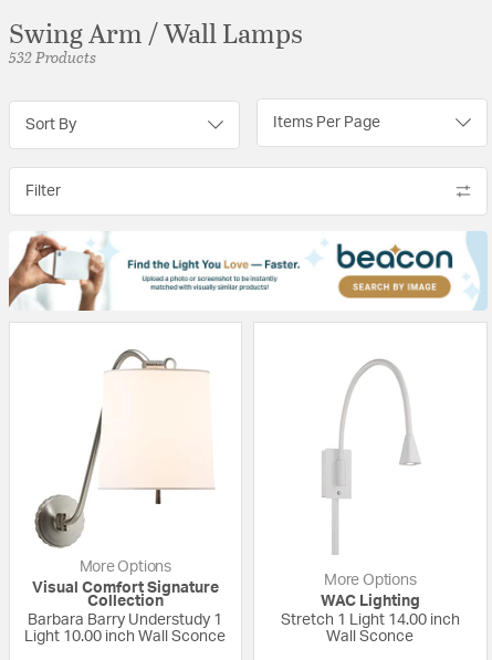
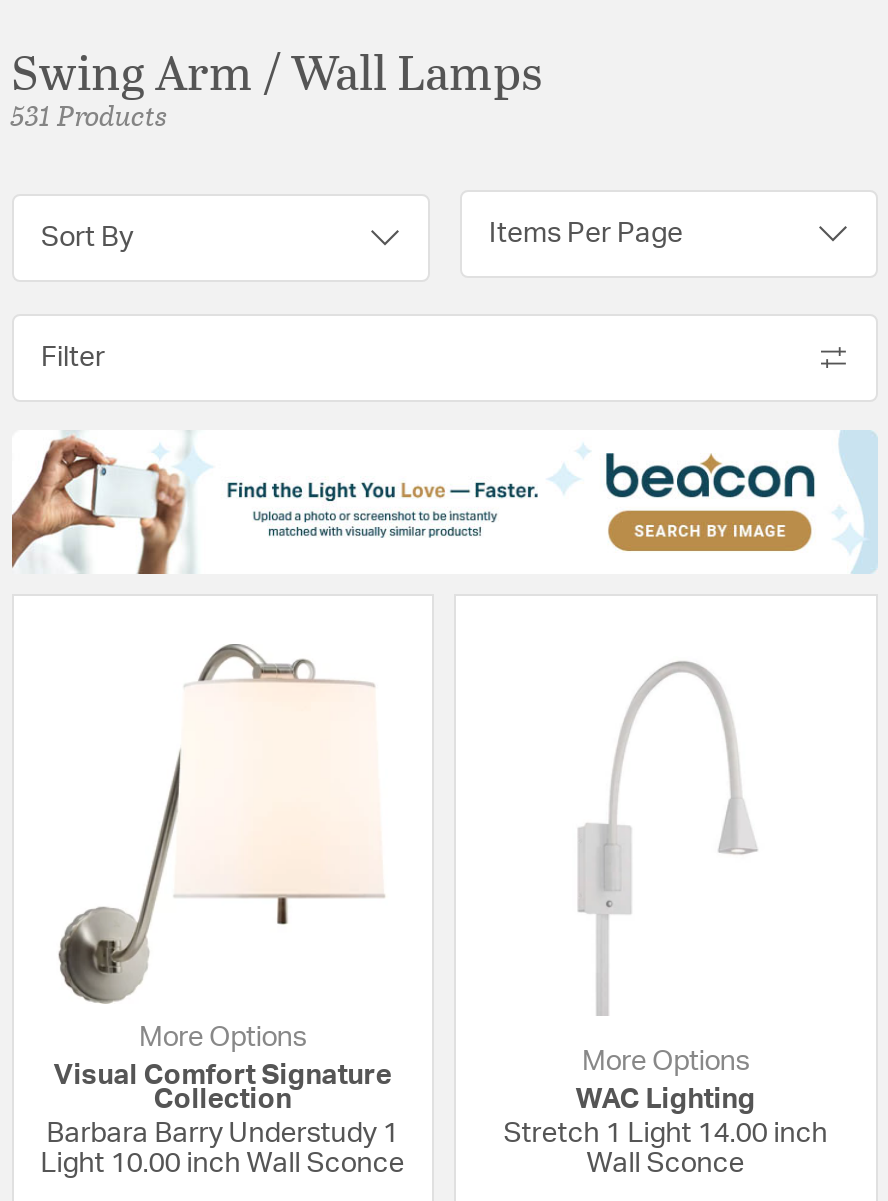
- 532 Products
+ 531 Products
